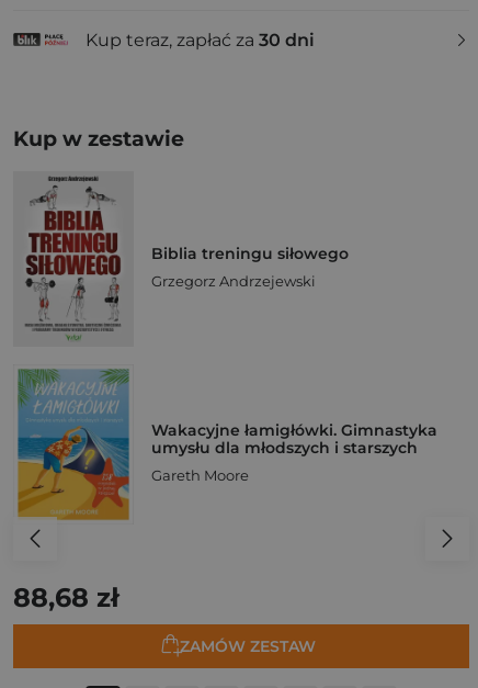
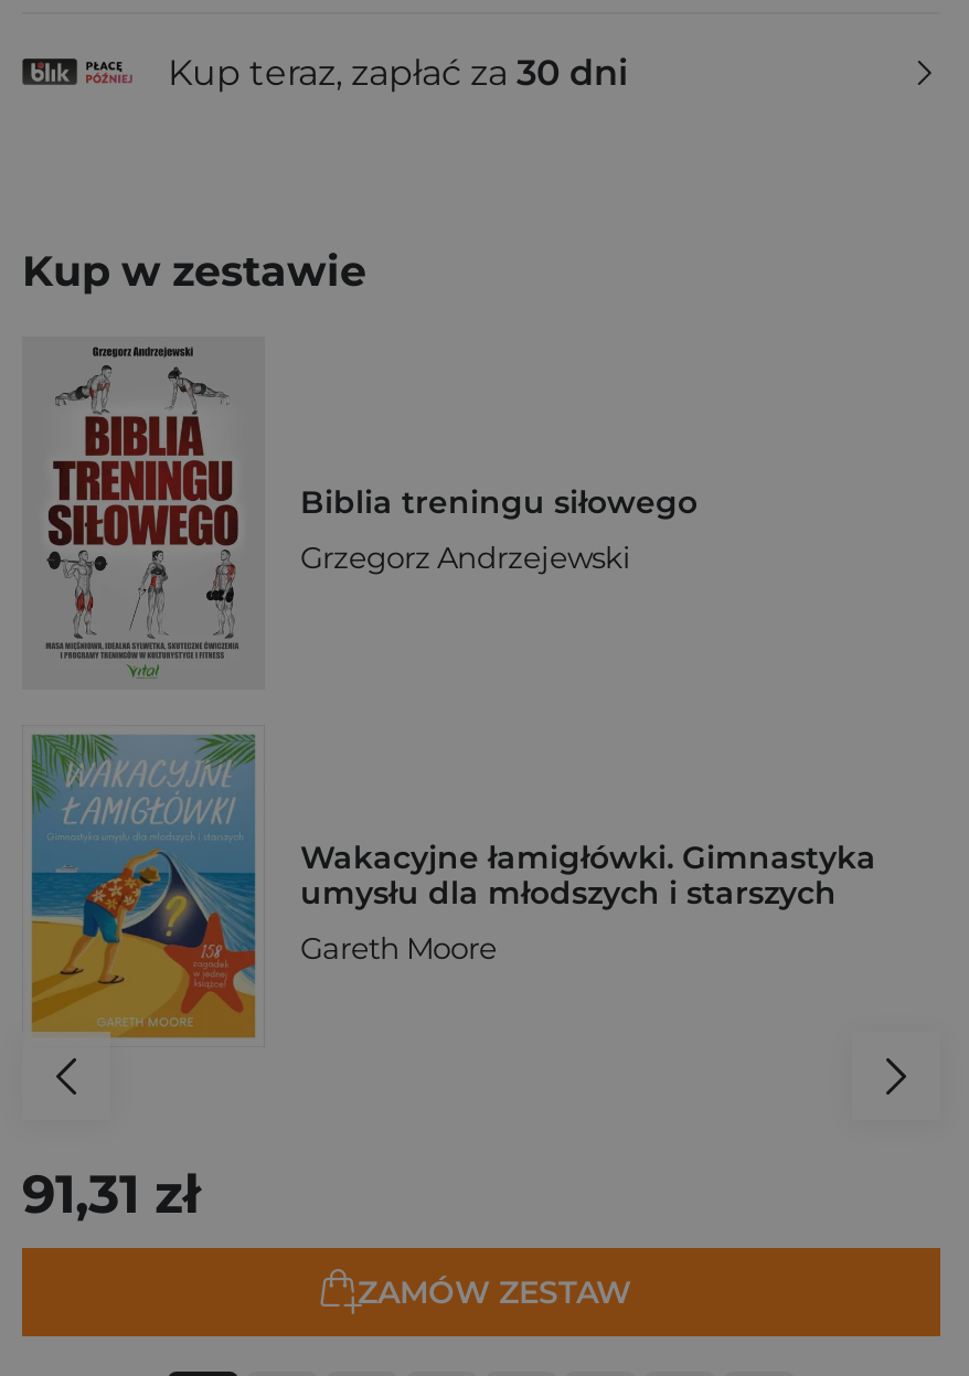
- 88,68 zł
+ 91,31 zł
